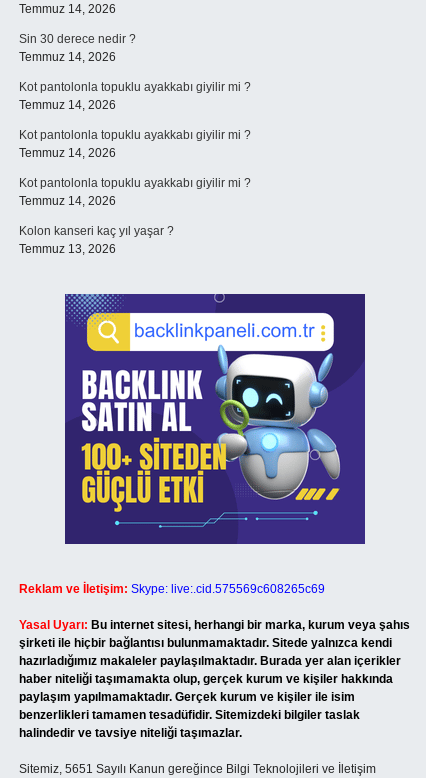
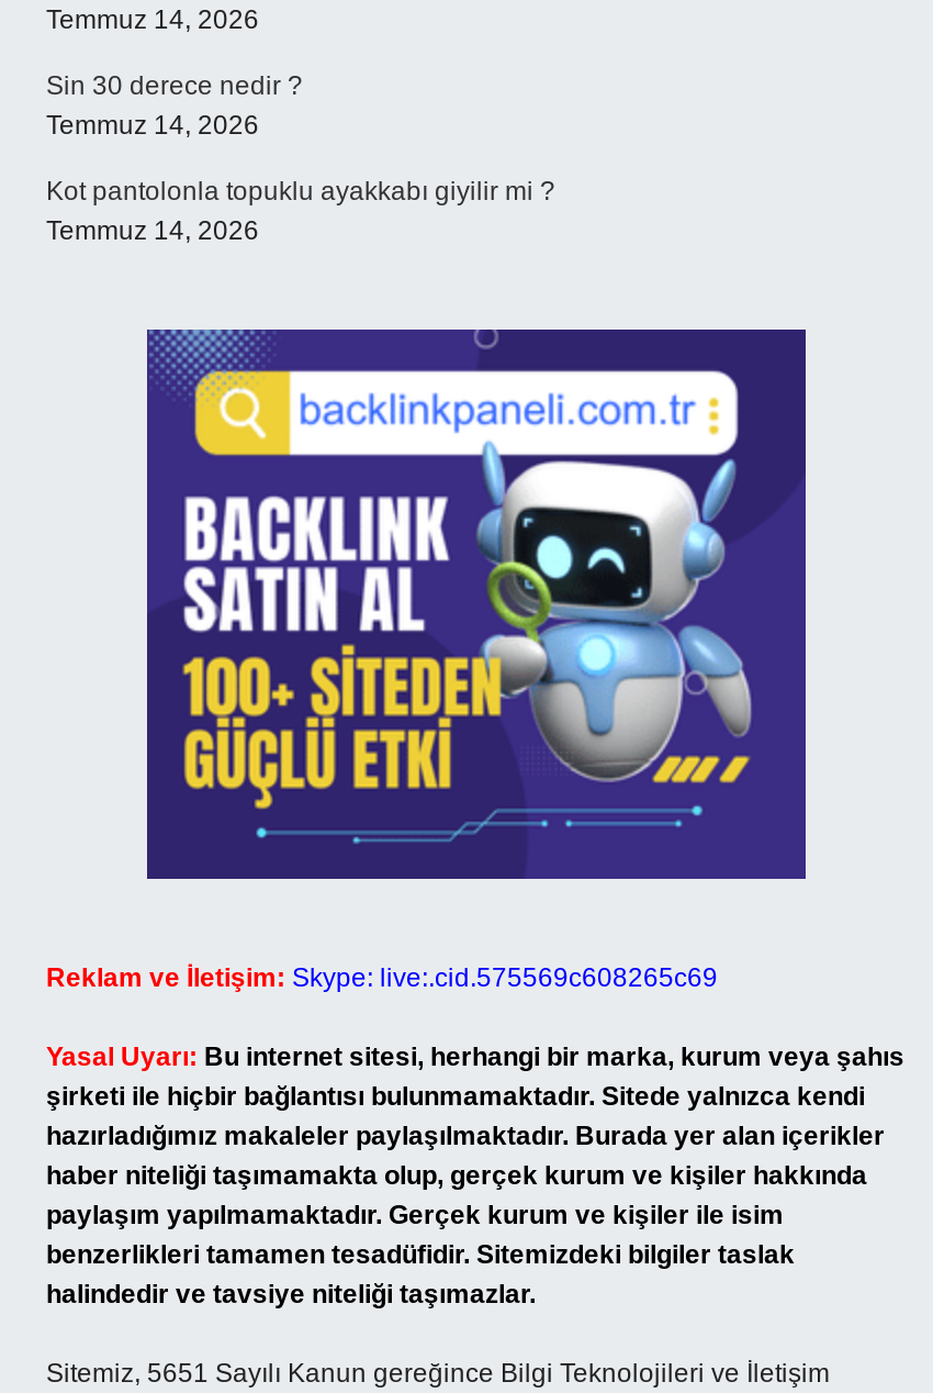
- Kot pantolonla topuklu ayakkabı giyilir mi ?
- Temmuz 14, 2026
- Kot pantolonla topuklu ayakkabı giyilir mi ?
- Temmuz 14, 2026
- Kolon kanseri kaç yıl yaşar ?
- Temmuz 13, 2026
